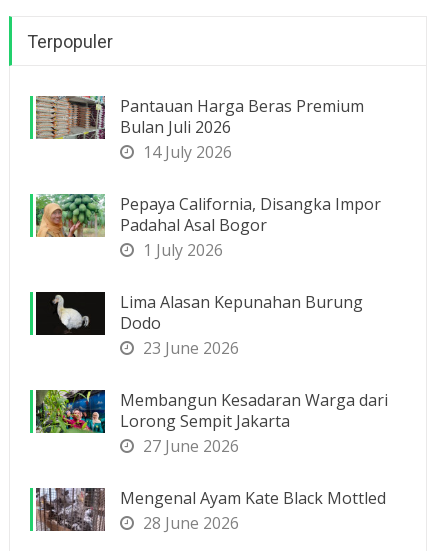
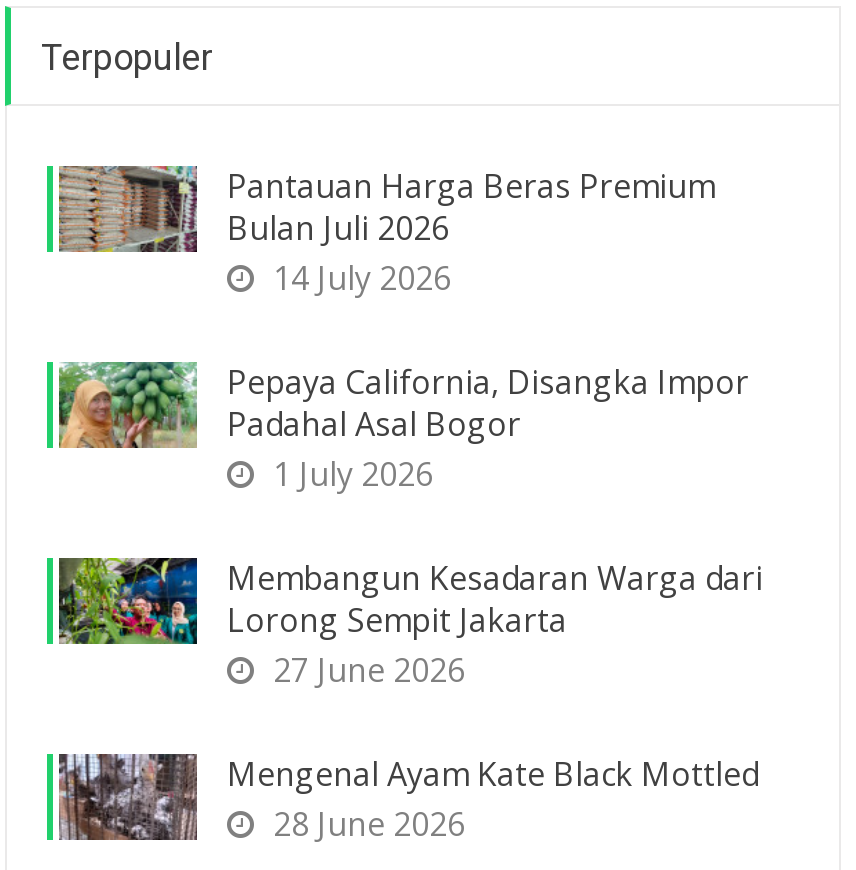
- [image]
- Lima Alasan Kepunahan Burung
- Dodo
- 23 June 2026
